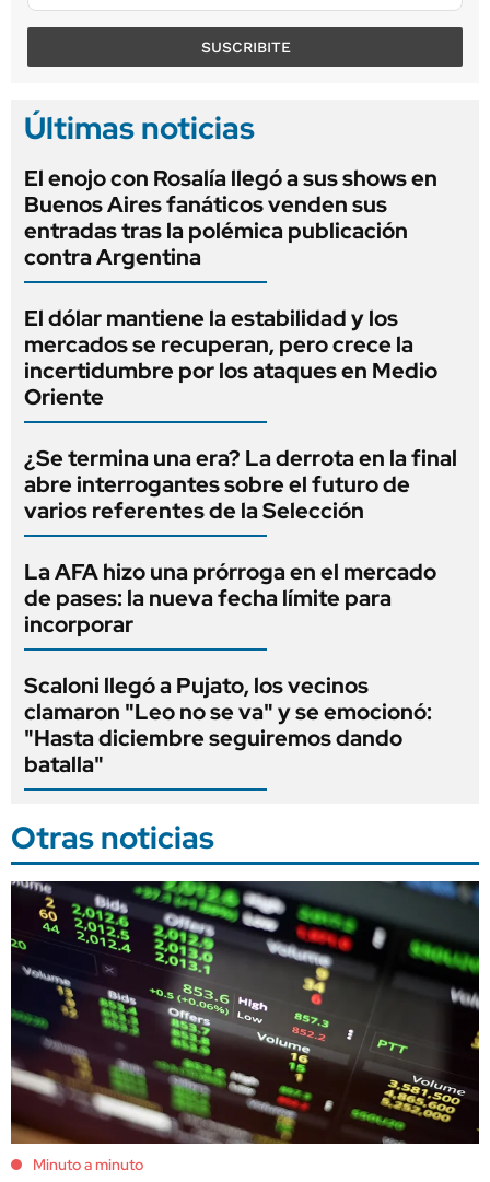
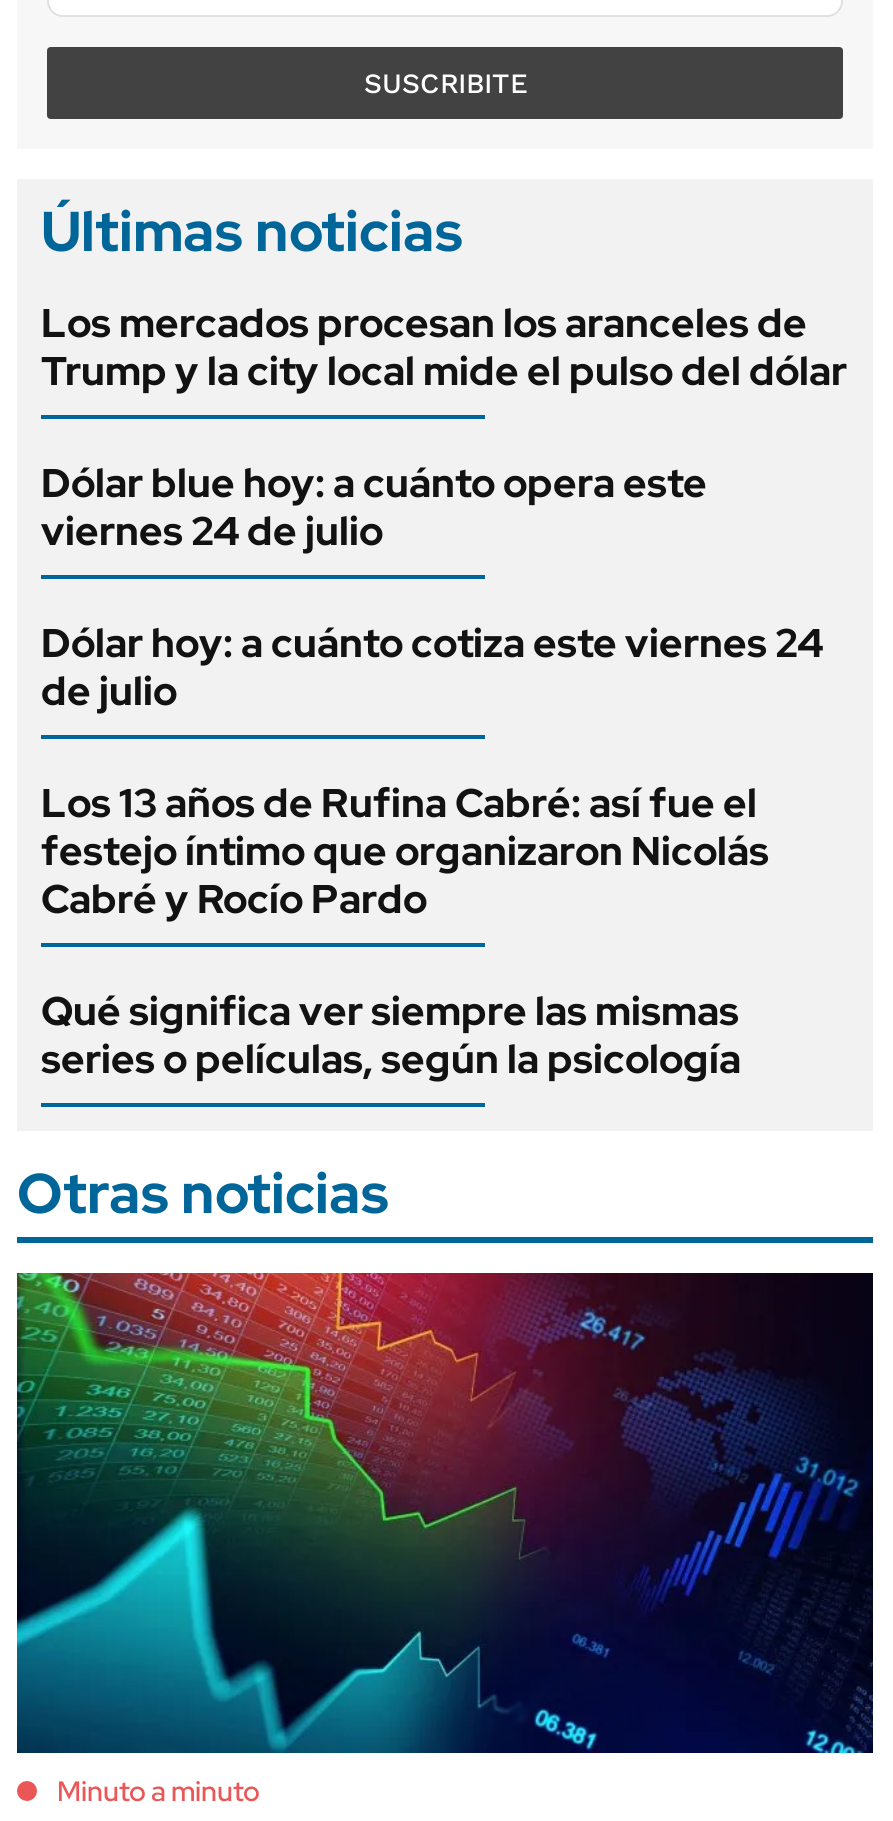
- El enojo con Rosalía llegó a sus shows en
- Buenos Aires fanáticos venden sus
- entradas tras la polémica publicación
- contra Argentina
+ Los mercados procesan los aranceles de
+ Trump y la city local mide el pulso del dólar

- El dólar mantiene la estabilidad y los
- mercados se recuperan, pero crece la
- incertidumbre por los ataques en Medio
- Oriente
+ Dólar blue hoy: a cuánto opera este
+ viernes 24 de julio

- ¿Se termina una era? La derrota en la final
- abre interrogantes sobre el futuro de
- varios referentes de la Selección
+ Dólar hoy: a cuánto cotiza este viernes 24
+ de julio

- La AFA hizo una prórroga en el mercado
- de pases: la nueva fecha límite para
- incorporar
+ Los 13 años de Rufina Cabré: así fue el
+ festejo íntimo que organizaron Nicolás
+ Cabré y Rocío Pardo

- Scaloni llegó a Pujato, los vecinos
- clamaron "Leo no se va" y se emocionó:
- "Hasta diciembre seguiremos dando
- batalla"
+ Qué significa ver siempre las mismas
+ series o películas, según la psicología

- [image]
+ [image]
